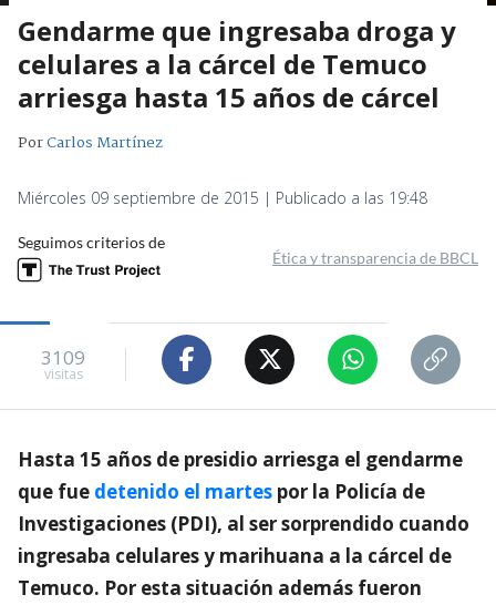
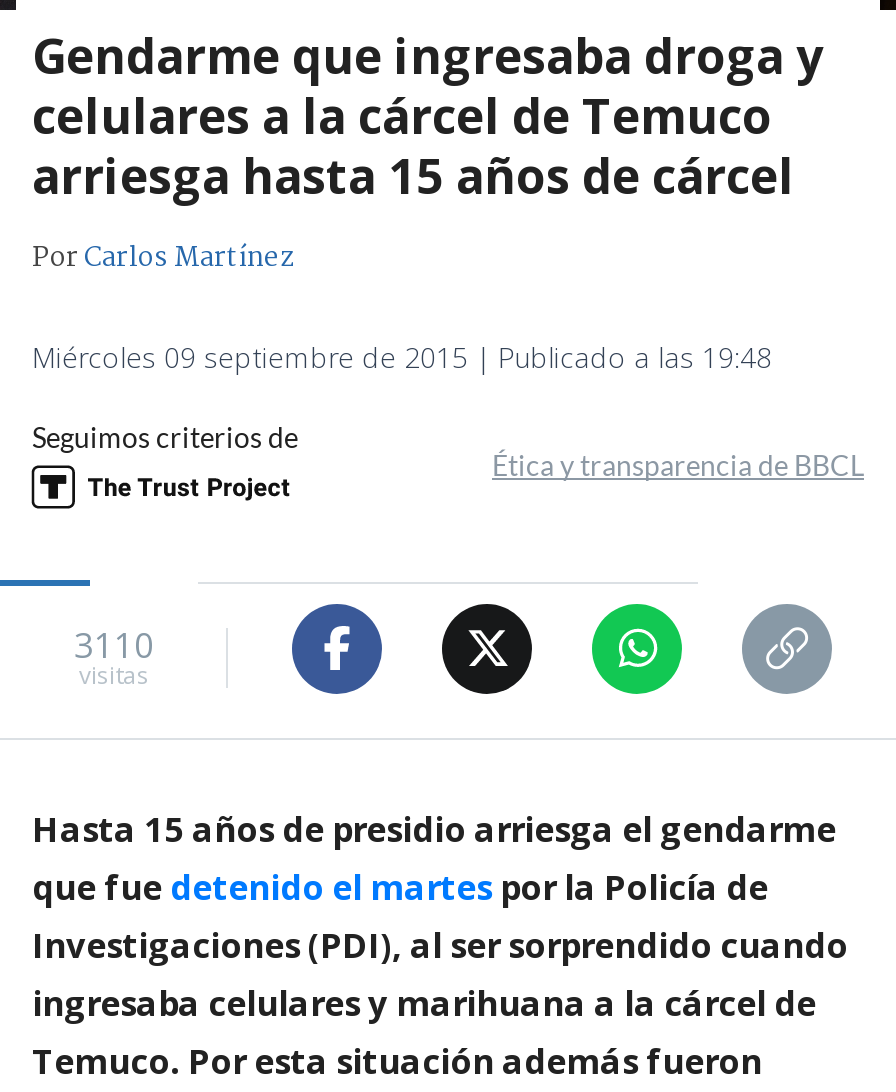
- 3109
+ 3110
